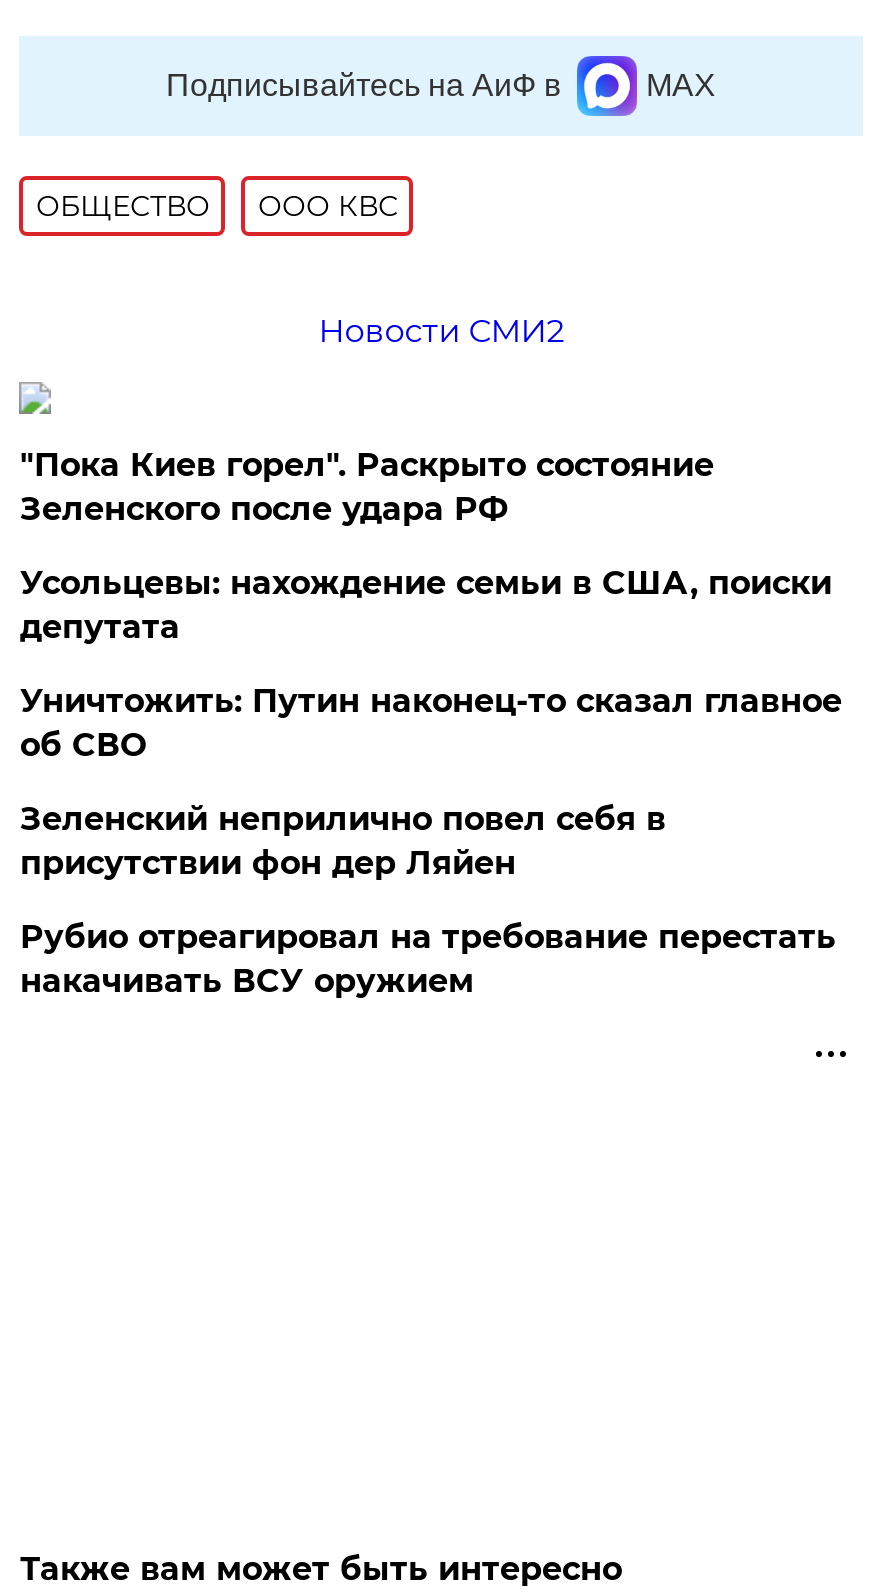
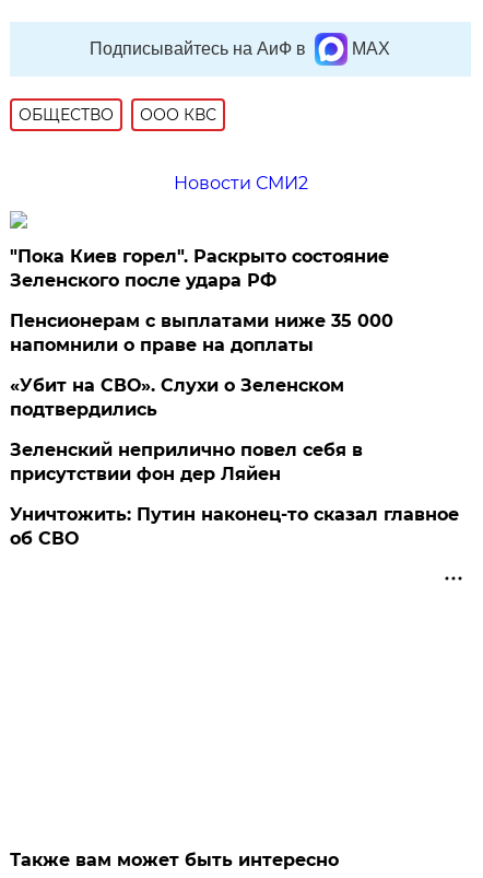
+ «Убит на СВО». Слухи о Зеленском
+ подтвердились

- Усольцевы: нахождение семьи в США, поиски
- депутата
+ Пенсионерам с выплатами ниже 35 000
+ напомнили о праве на доплаты

moved down: Уничтожить: Путин наконец-то сказал главное | об СВО

- Рубио отреагировал на требование перестать
- накачивать ВСУ оружием
